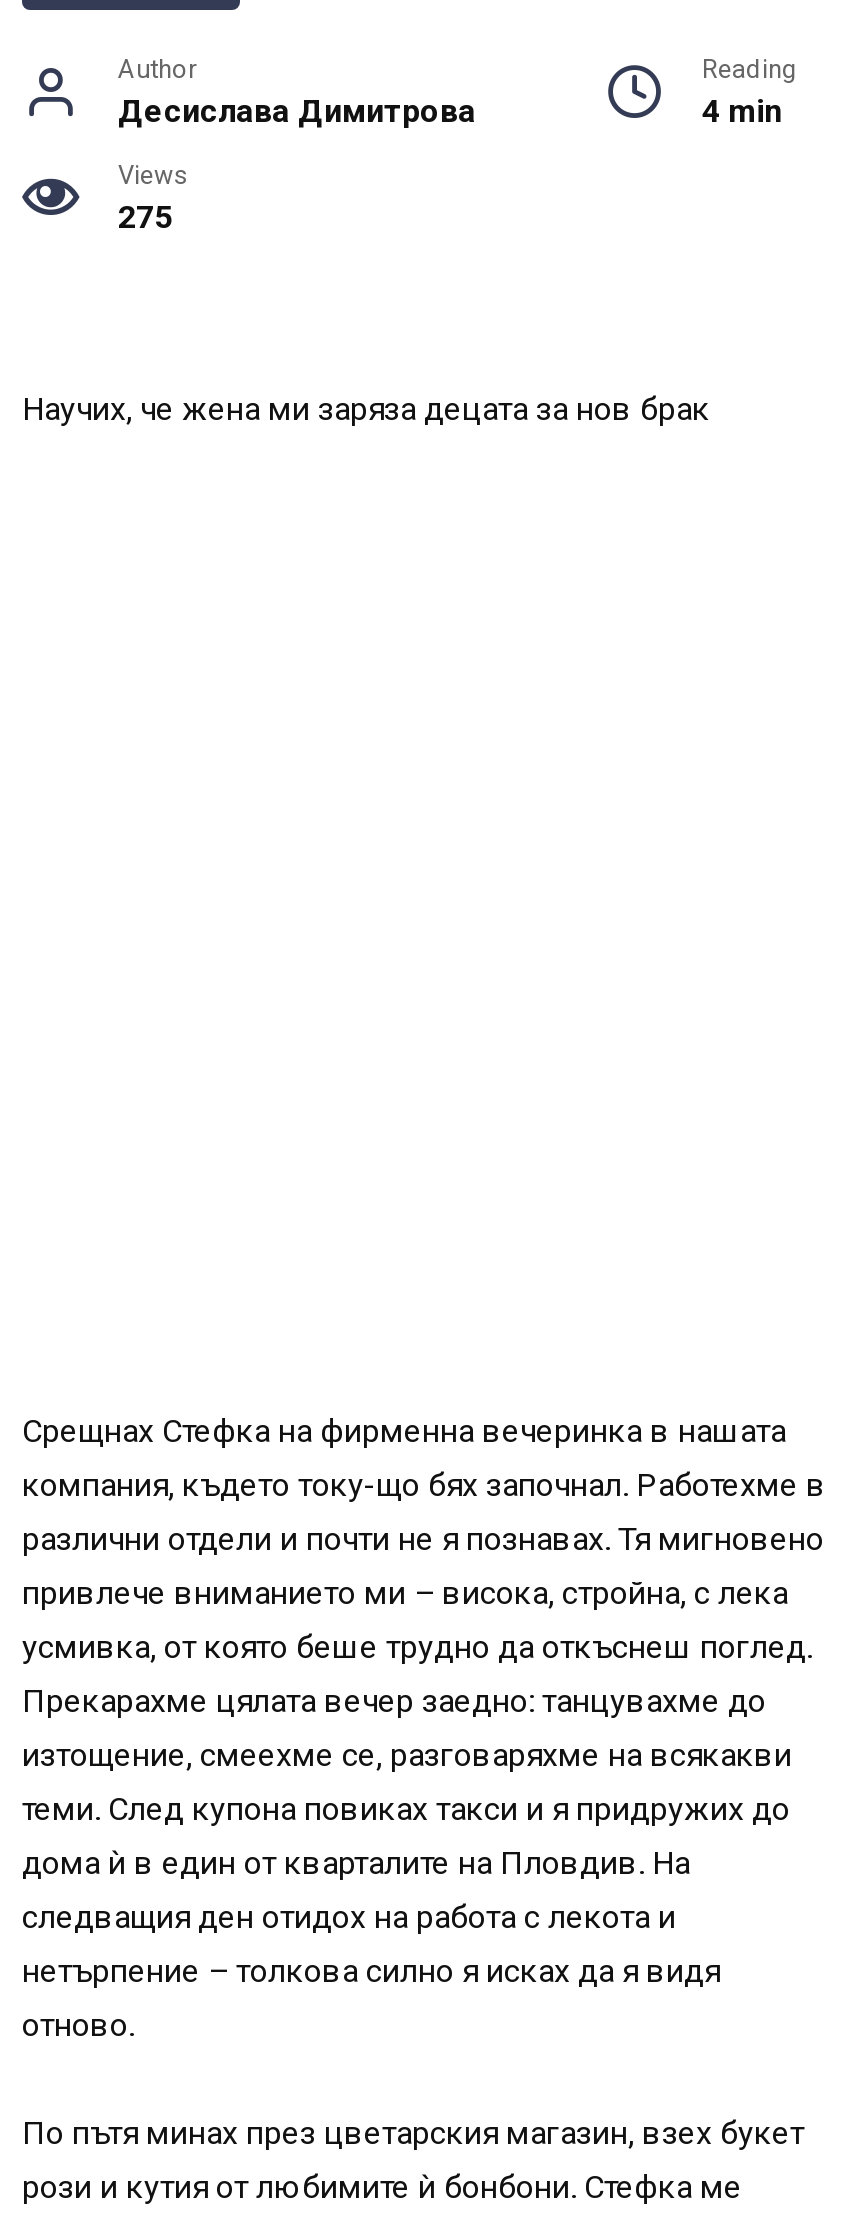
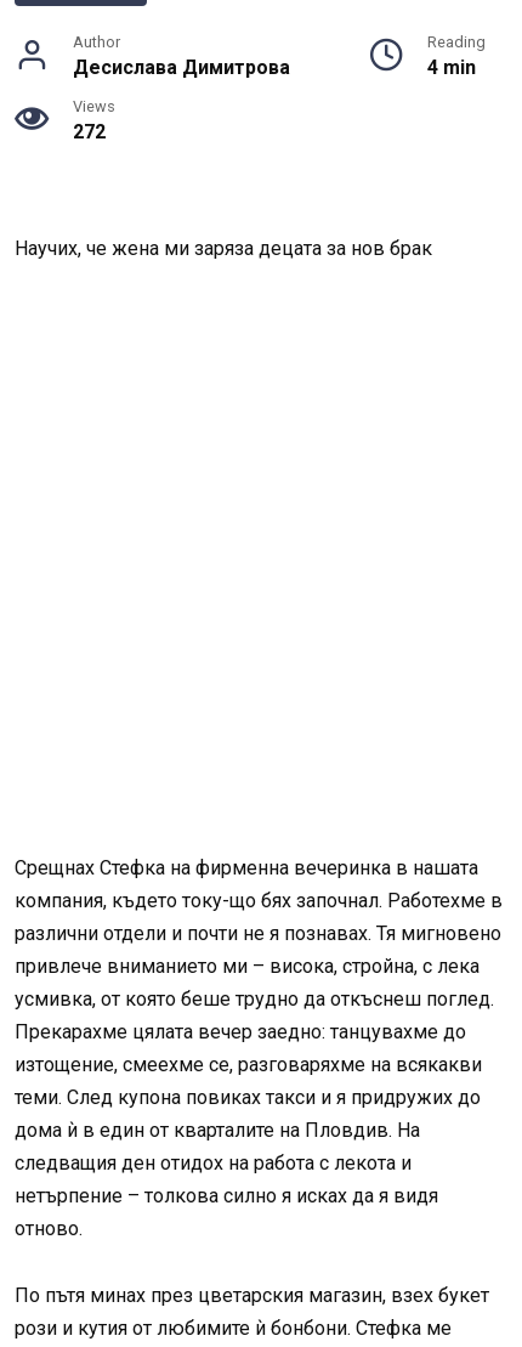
- 275
+ 272
